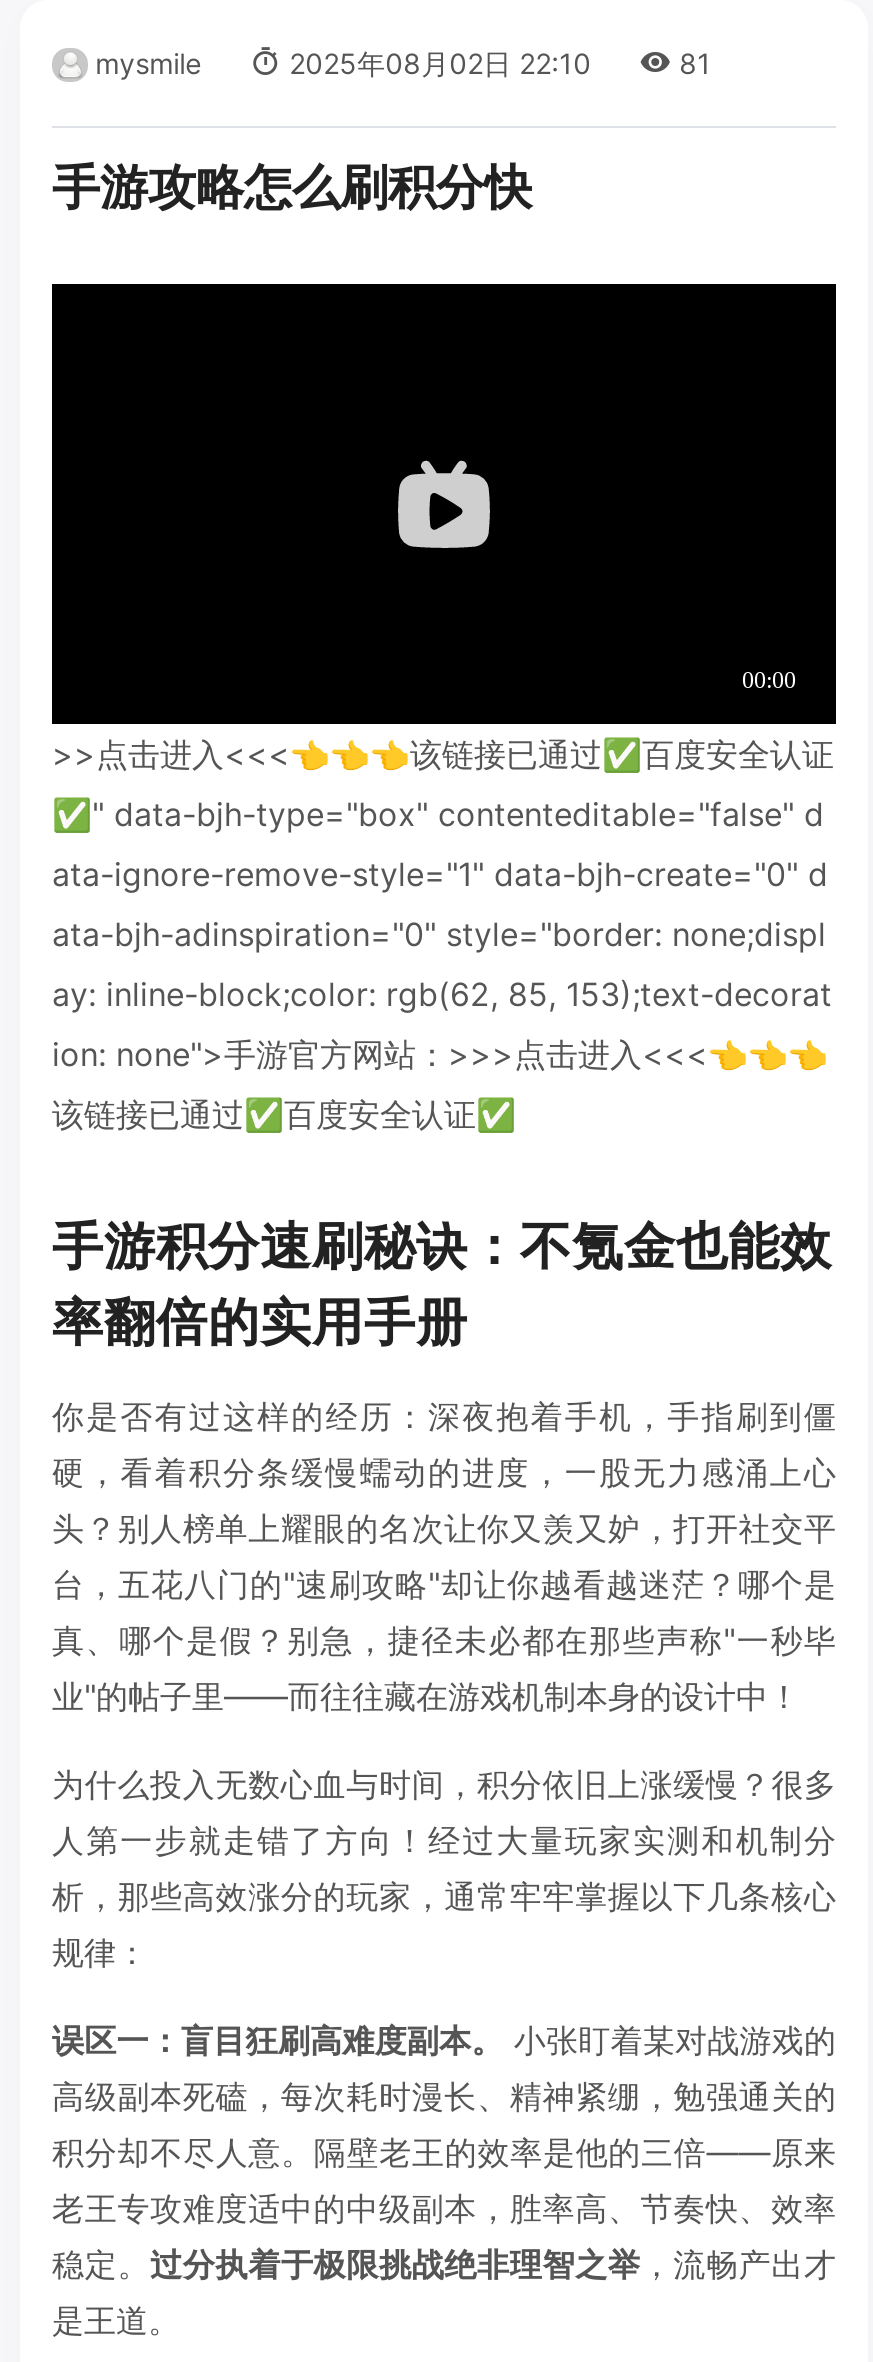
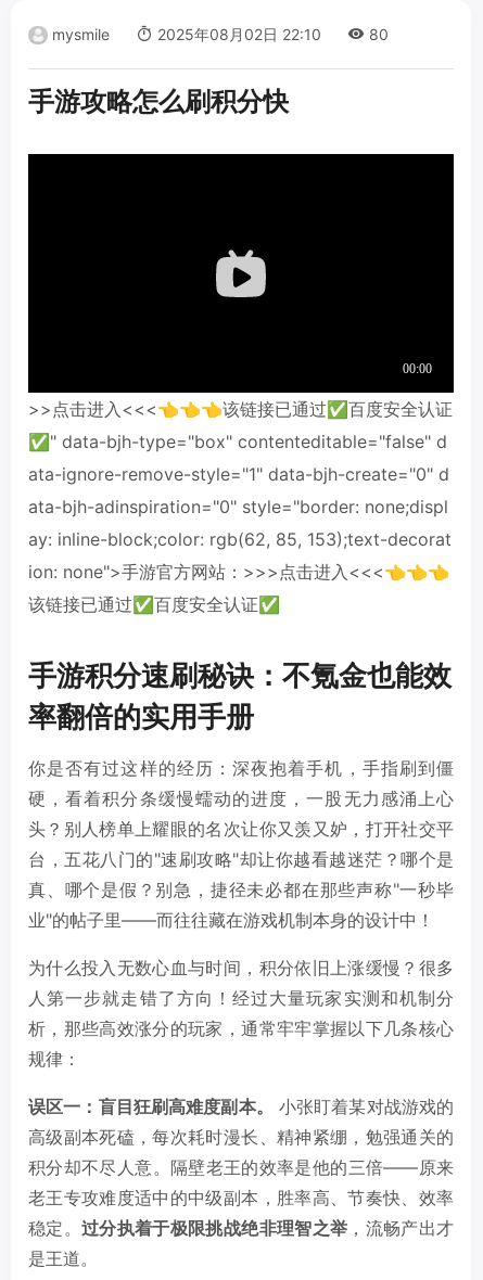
- 81
+ 80
